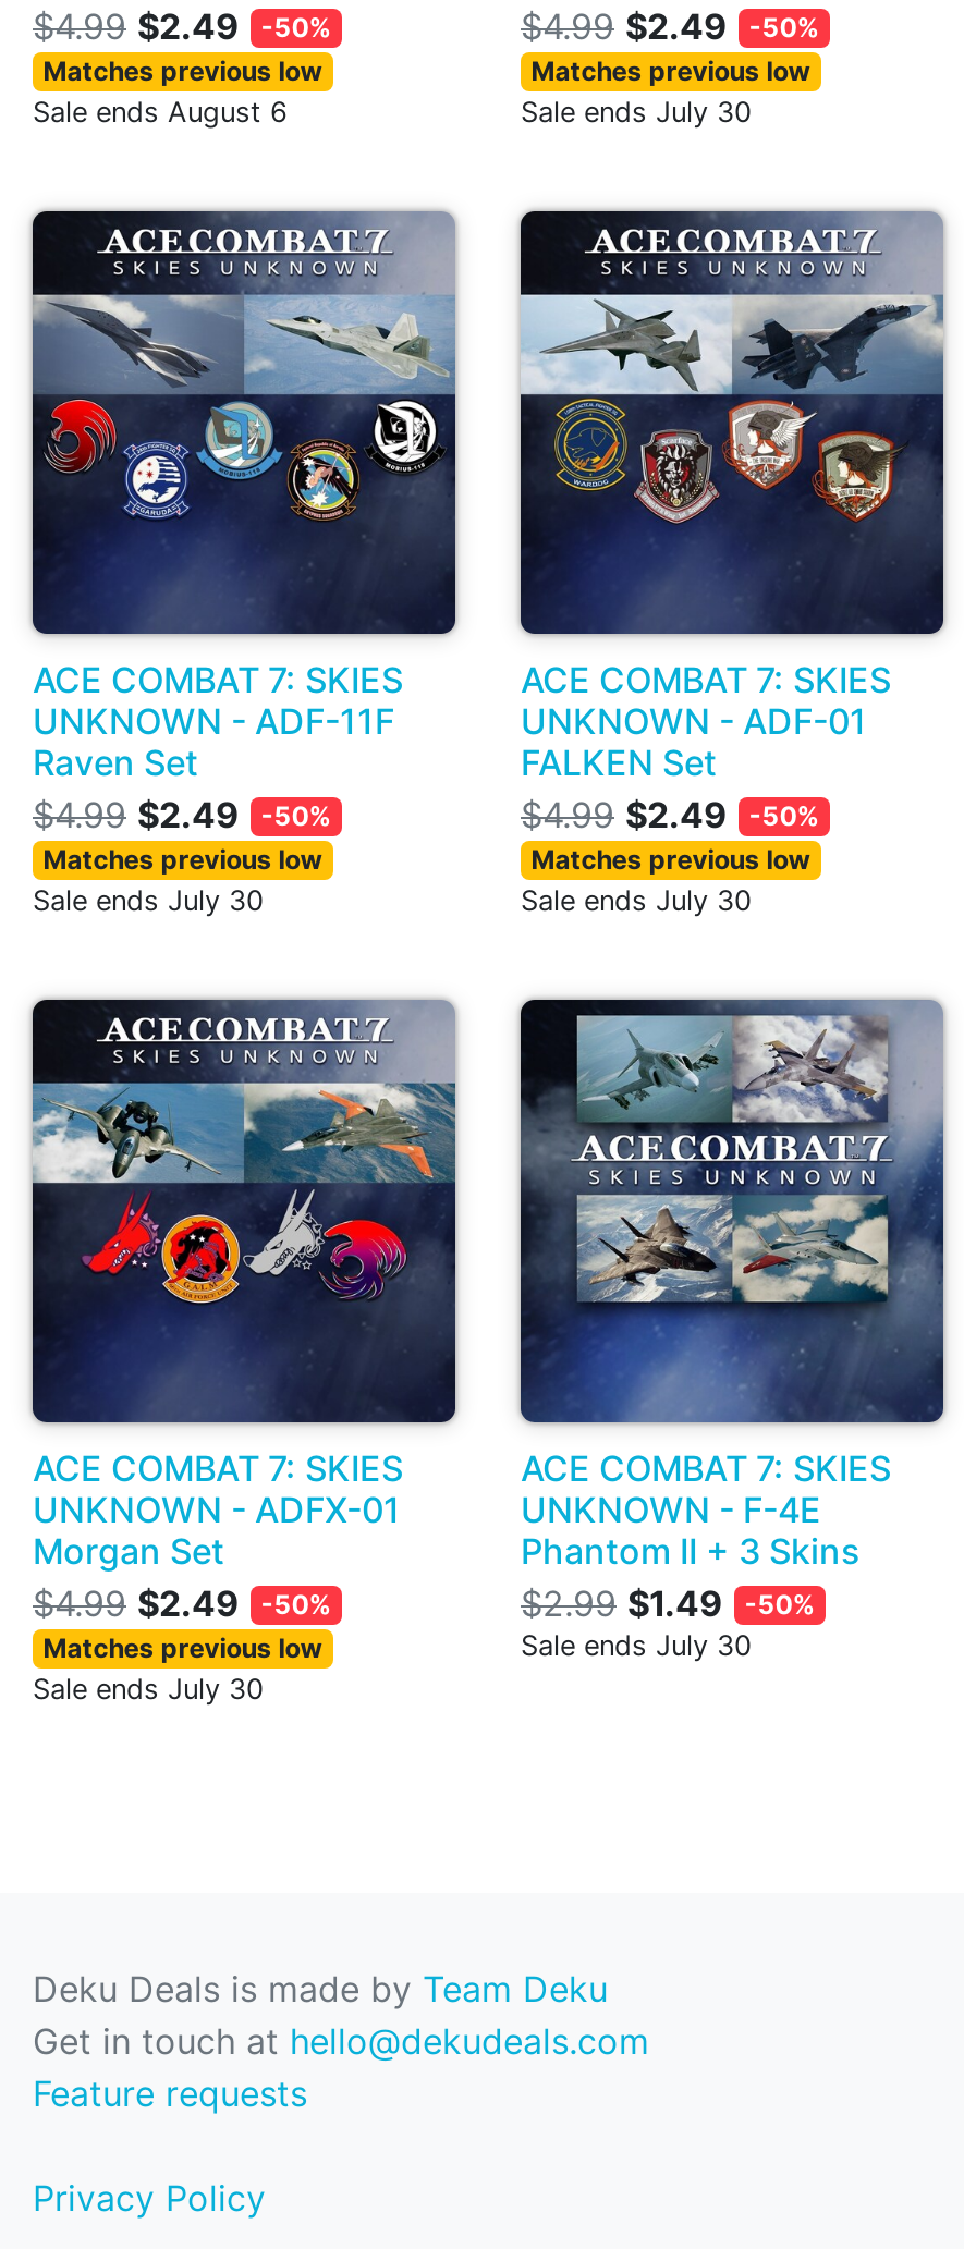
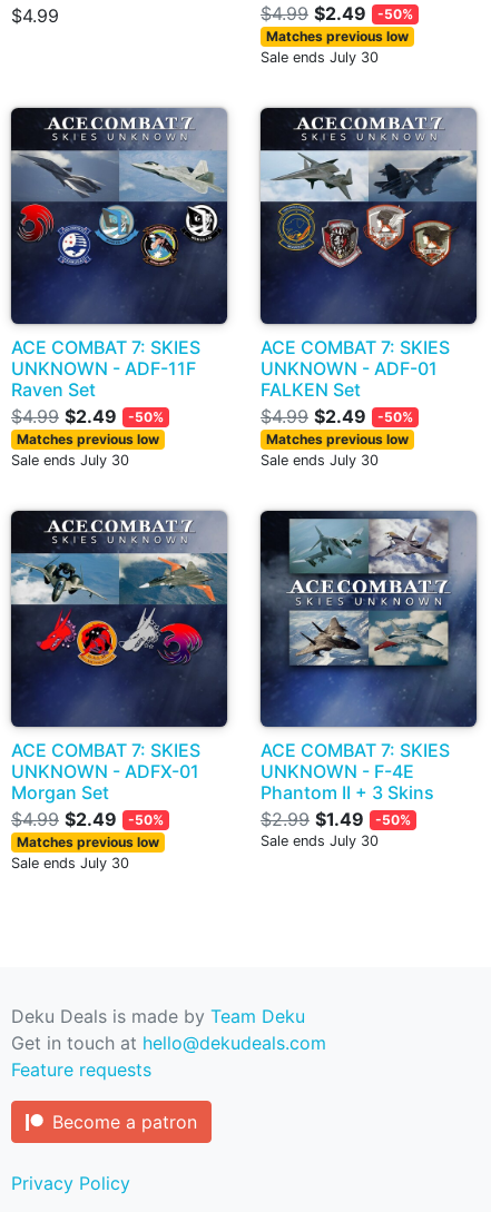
- $4.99 $2.49
- -50%
- Matches previous low
- Sale ends August 6
+ $4.99

+ Become a patron
